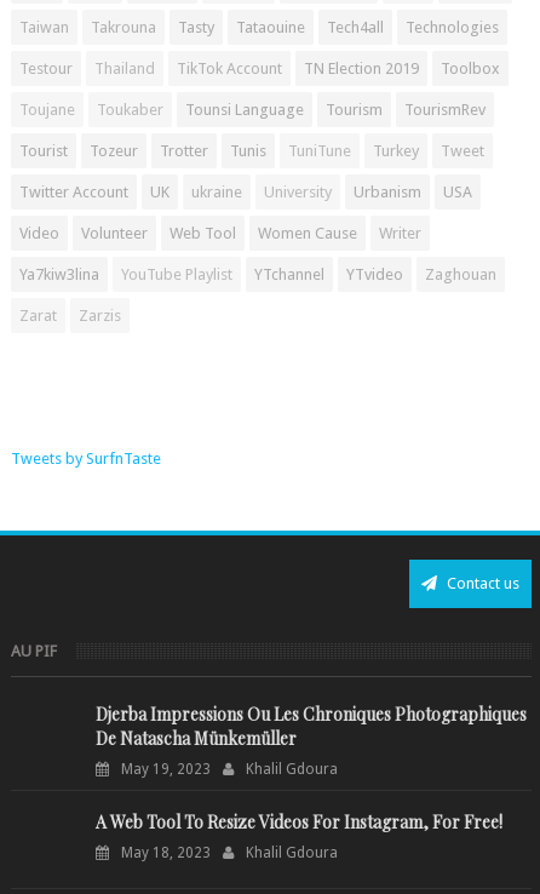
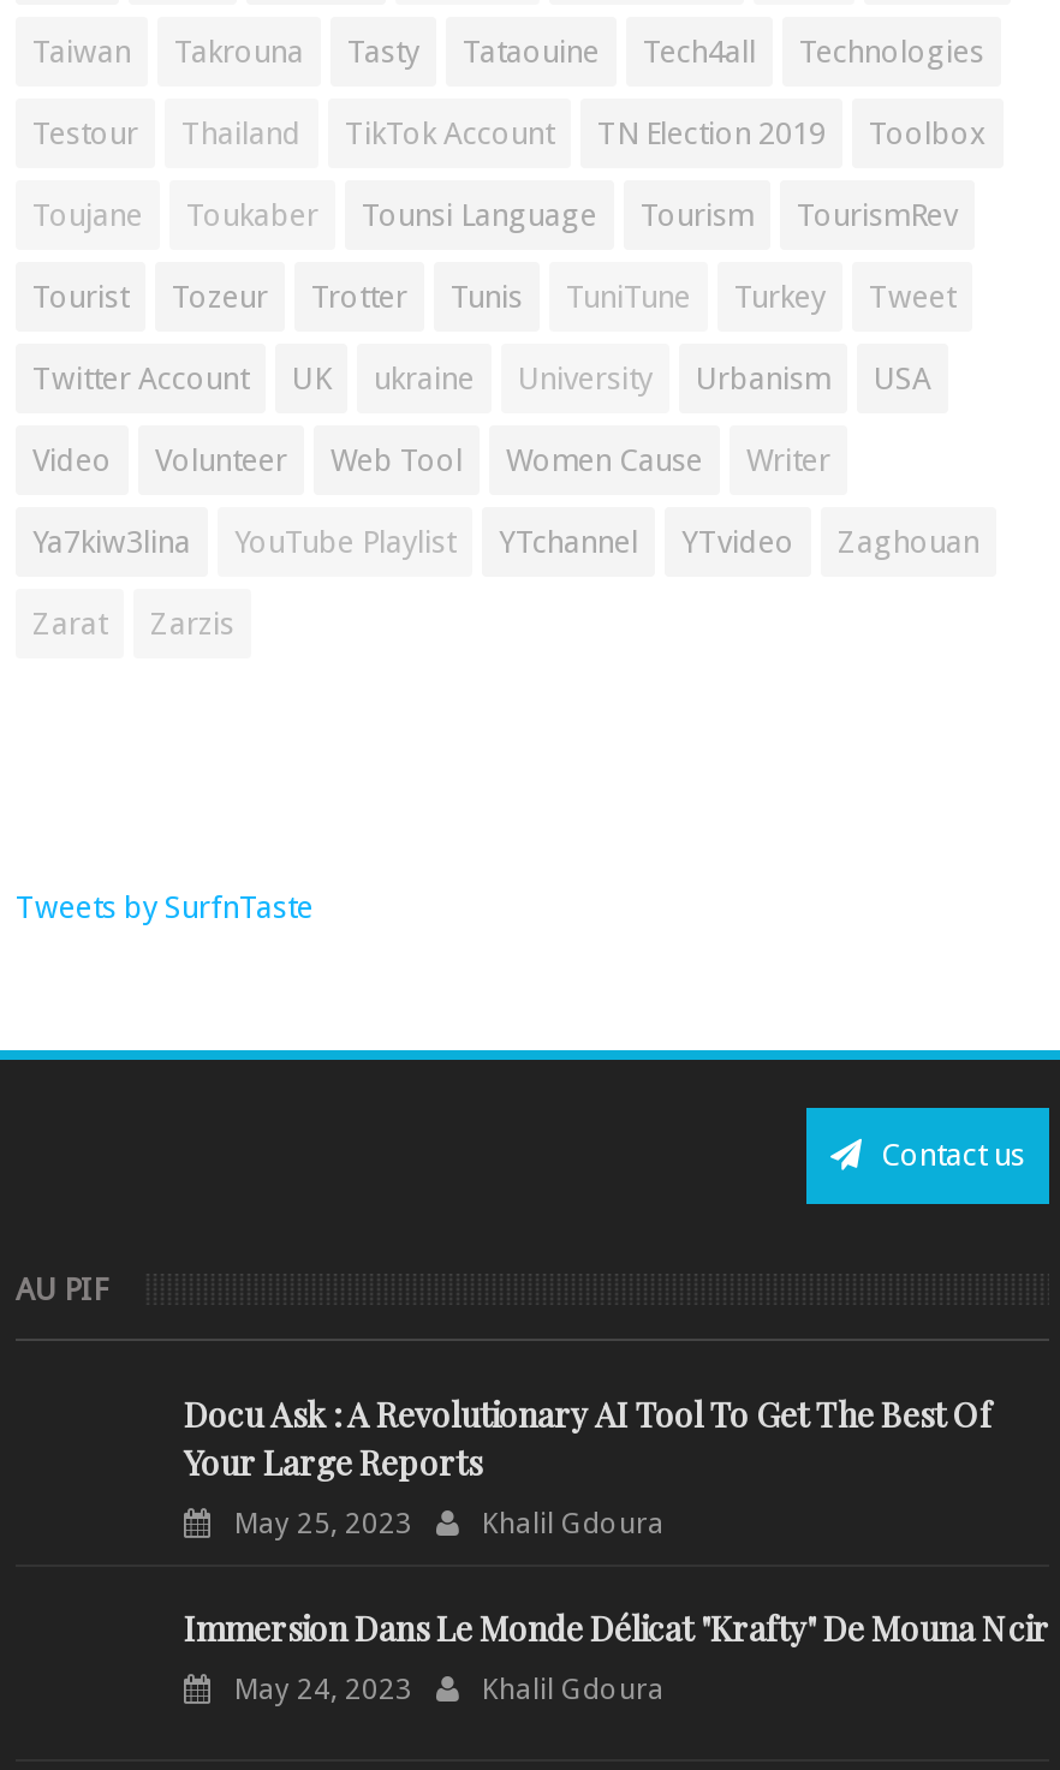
- Djerba Impressions Ou Les Chroniques Photographiques
- De Natascha Münkemüller
+ Docu Ask : A Revolutionary AI Tool To Get The Best Of
+ Your Large Reports

- May 19, 2023
+ May 25, 2023

- A Web Tool To Resize Videos For Instagram, For Free!
+ Immersion Dans Le Monde Délicat "Krafty" De Mouna Ncir

- May 18, 2023
+ May 24, 2023
